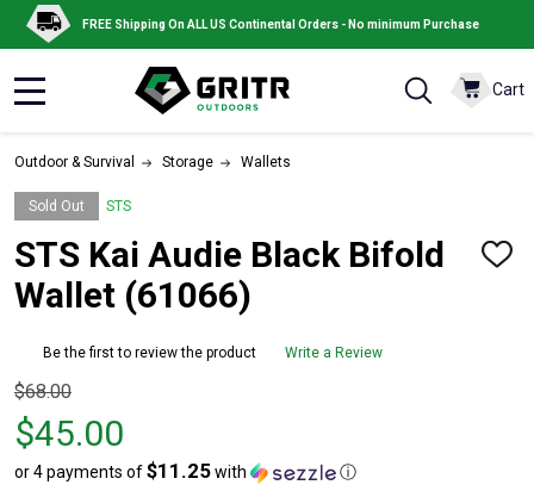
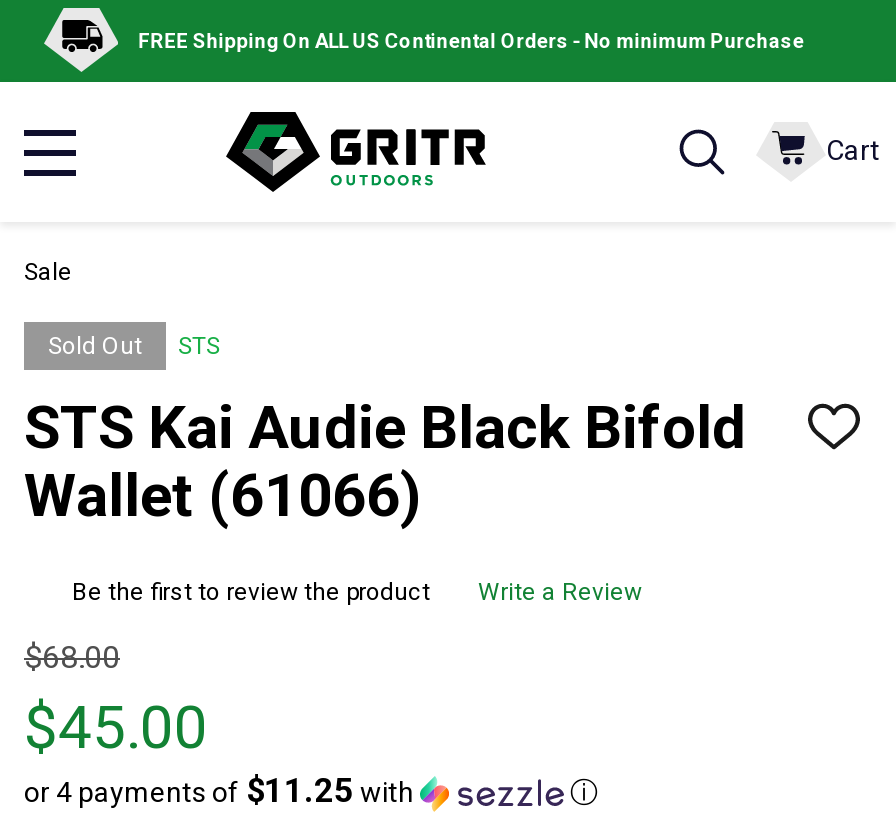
- Outdoor & Survival
- Storage
- Wallets
+ Sale
